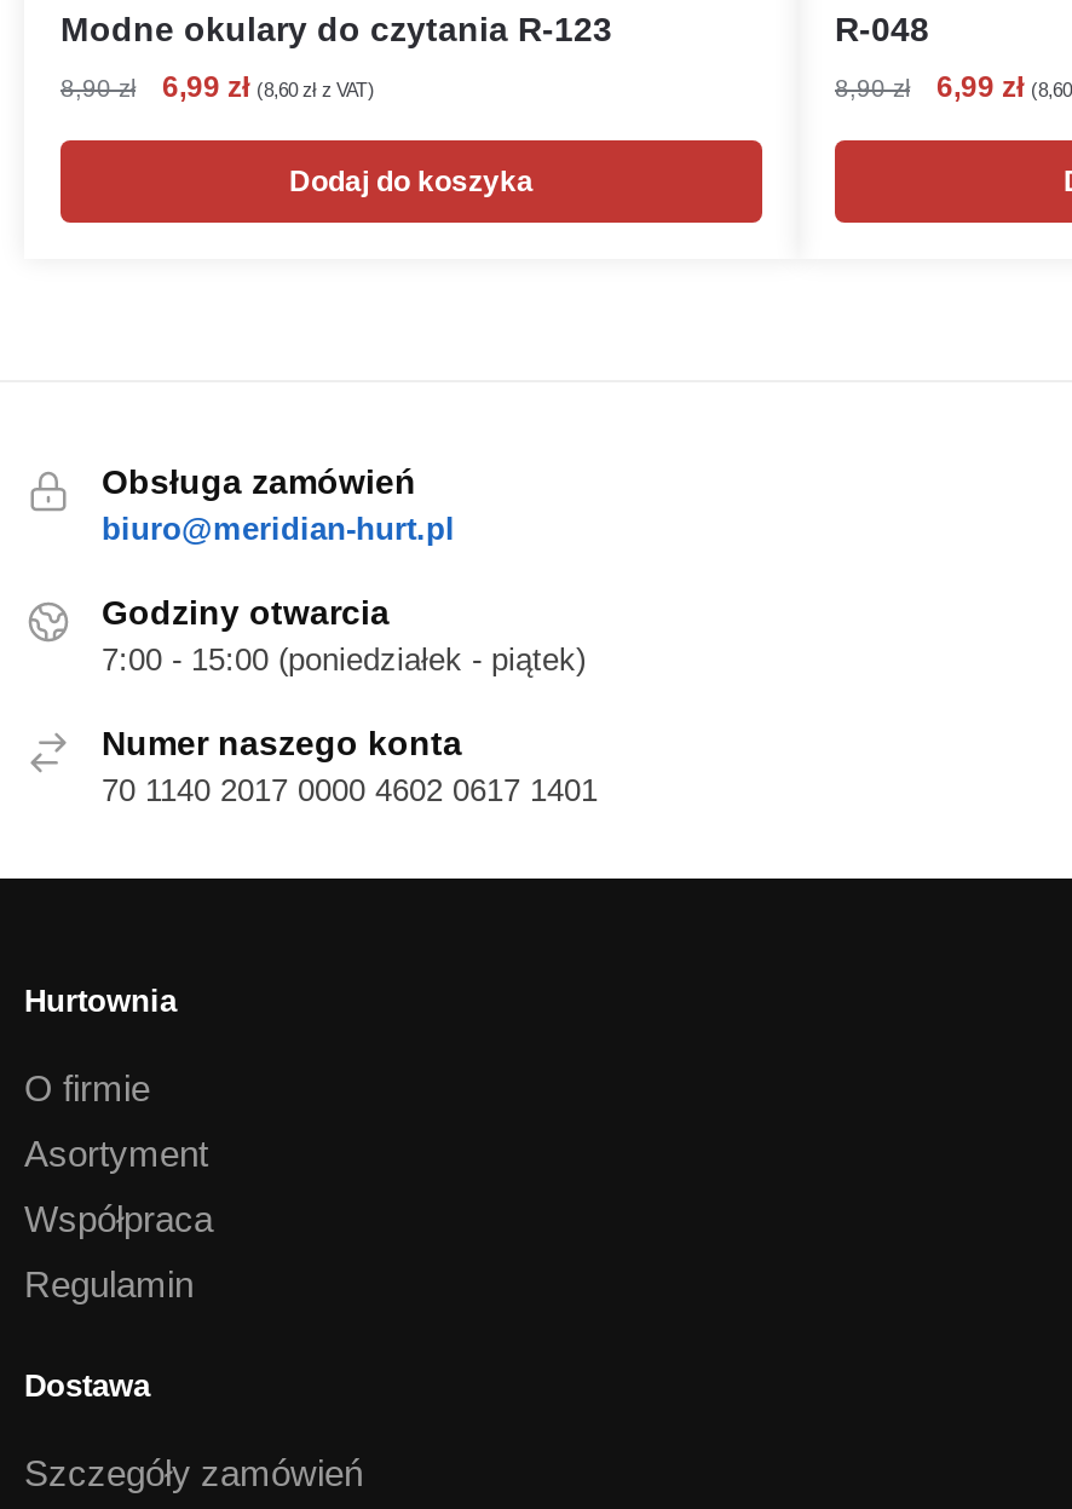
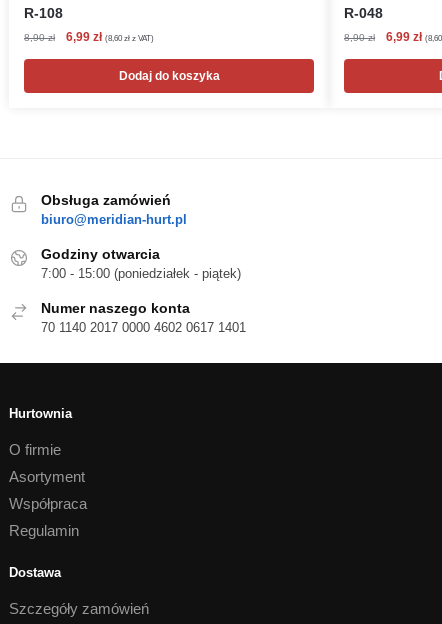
- Modne okulary do czytania R-123
+ R-108
